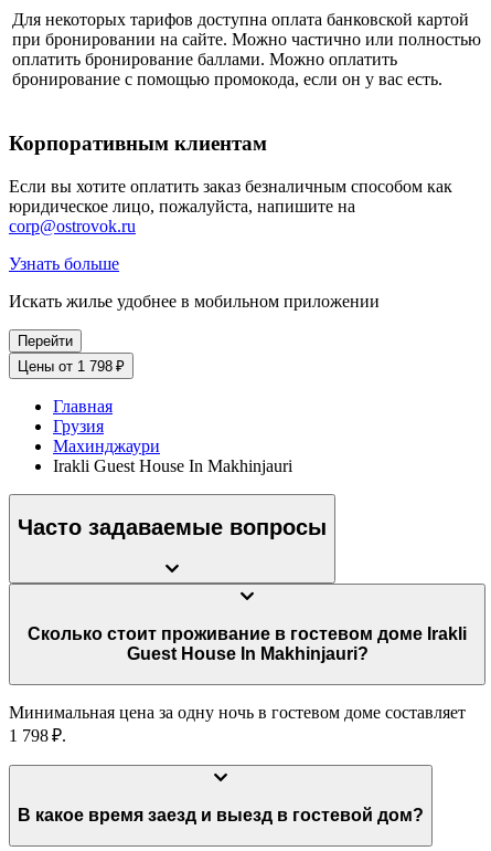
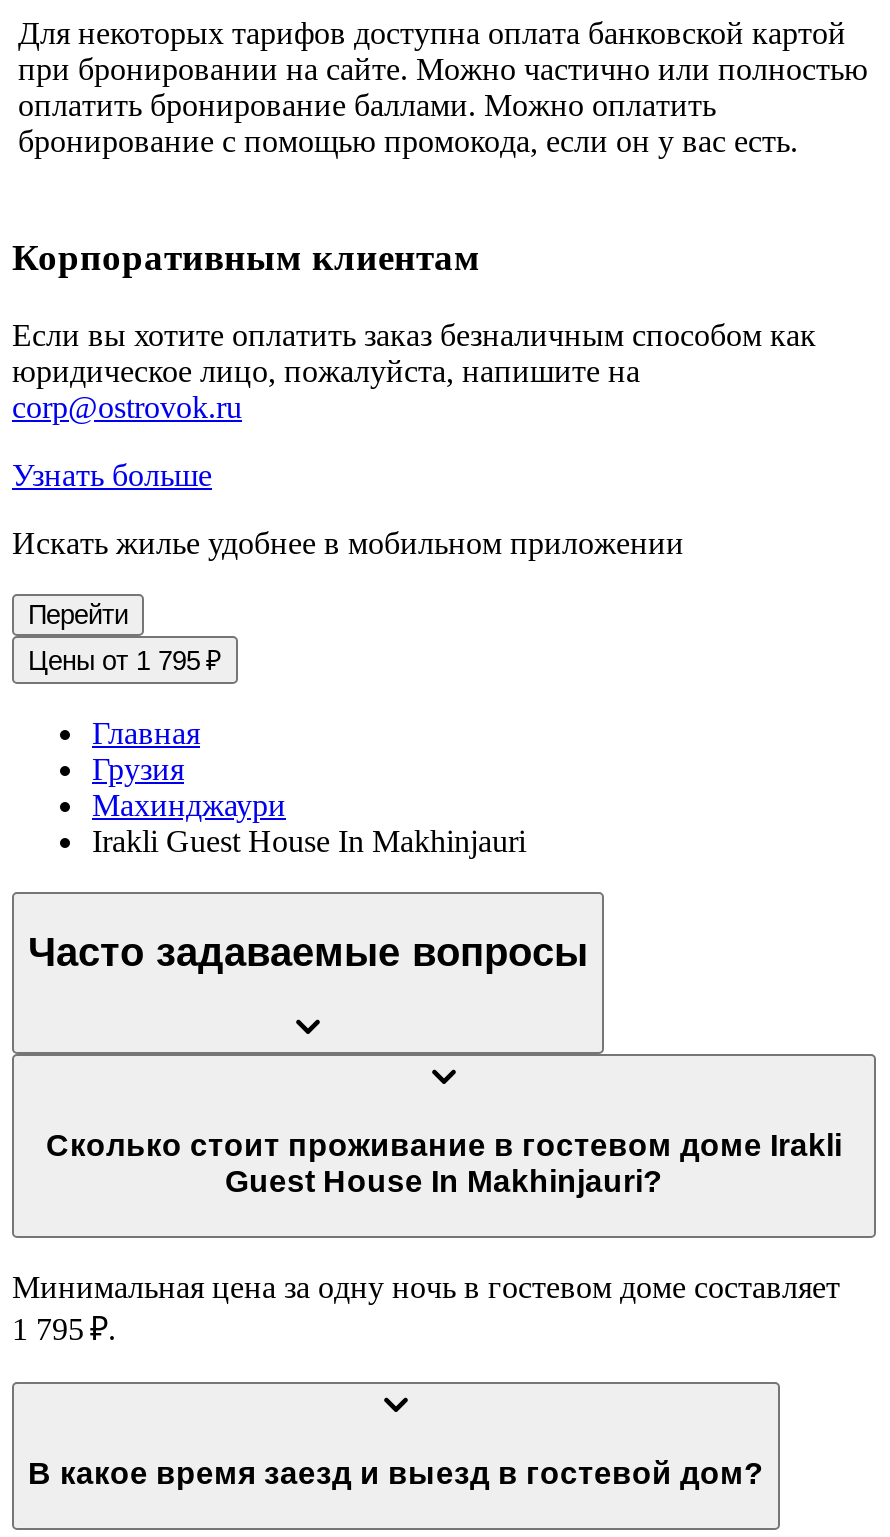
- Цены от 1 798 ₽
+ Цены от 1 795 ₽

- 1 798 ₽.
+ 1 795 ₽.
